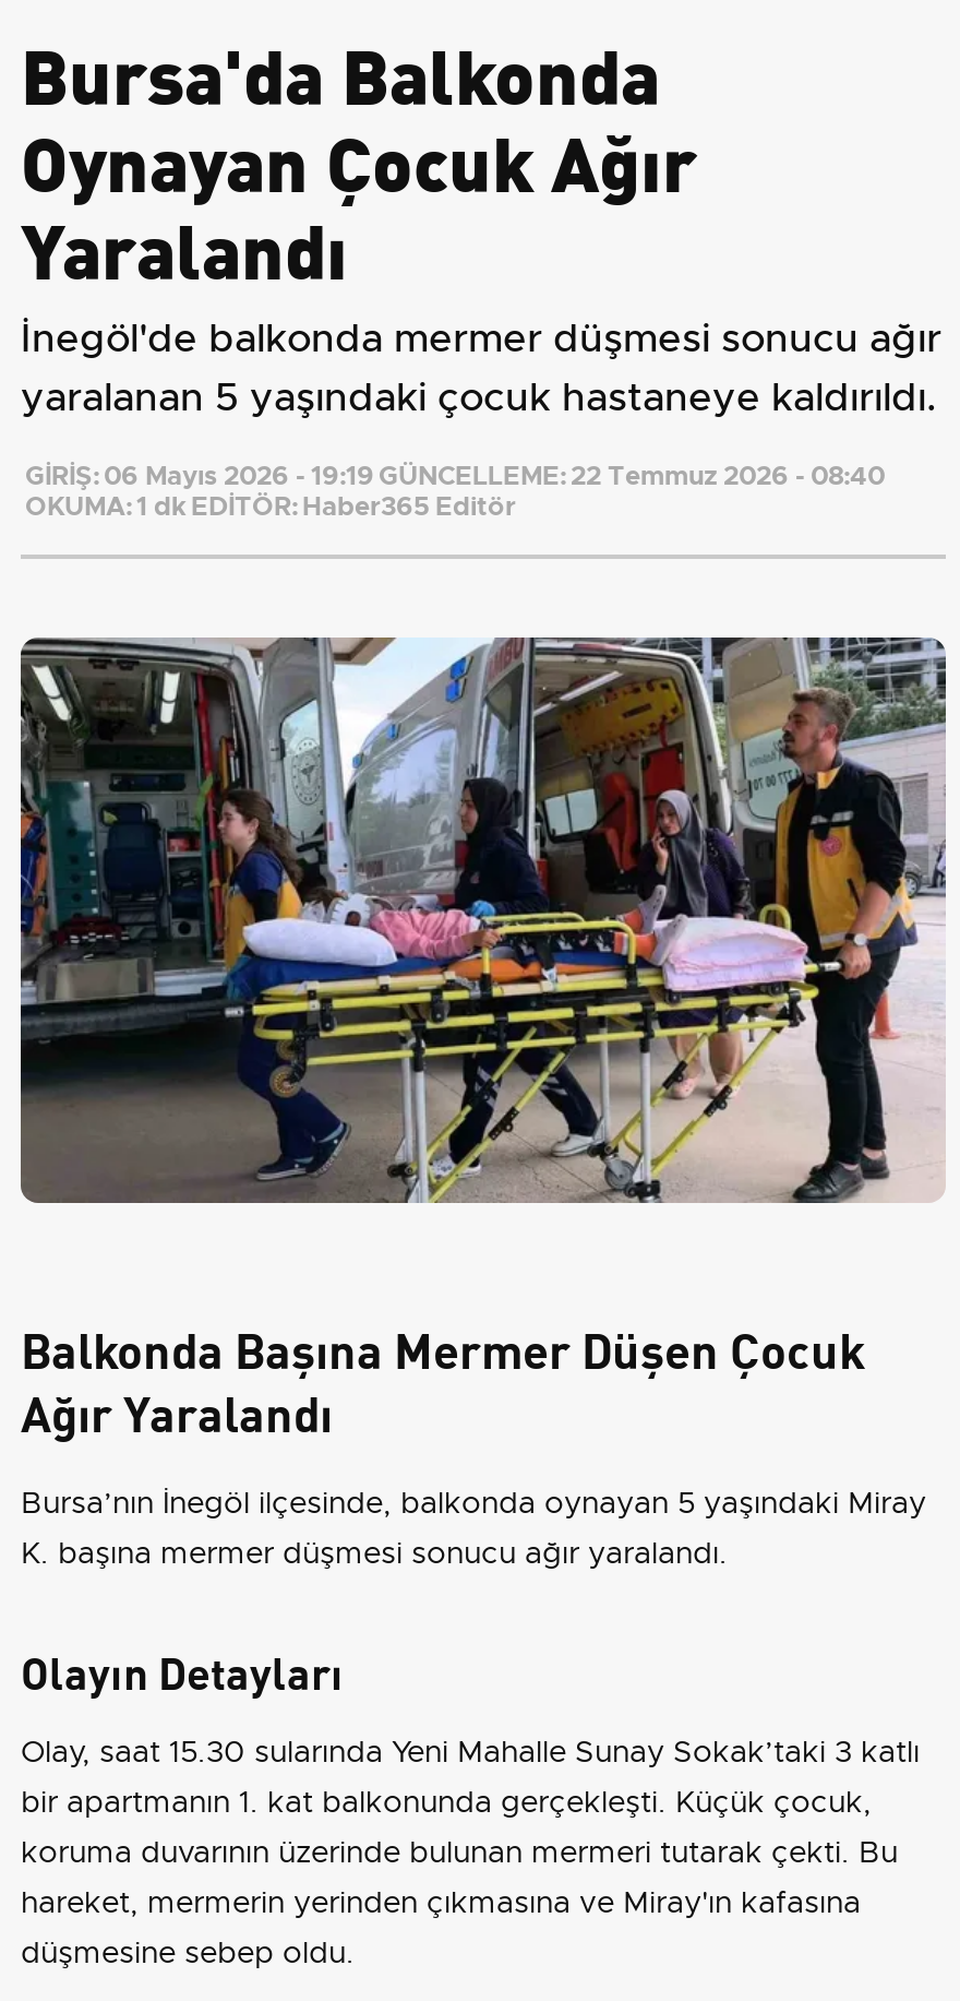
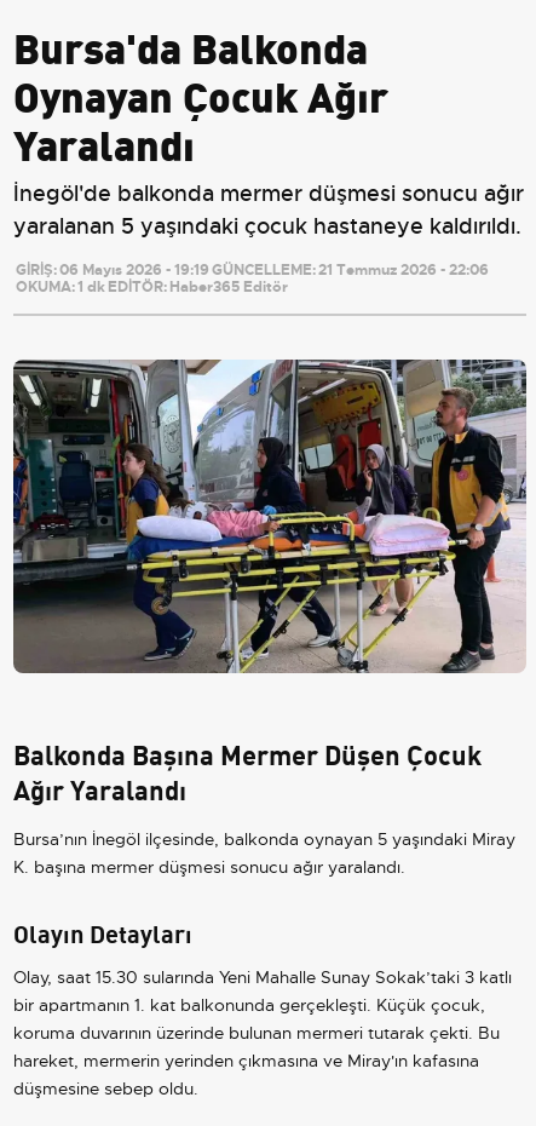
- GİRİŞ: 06 Mayıs 2026 - 19:19 GÜNCELLEME: 22 Temmuz 2026 - 08:40
+ GİRİŞ: 06 Mayıs 2026 - 19:19 GÜNCELLEME: 21 Temmuz 2026 - 22:06
